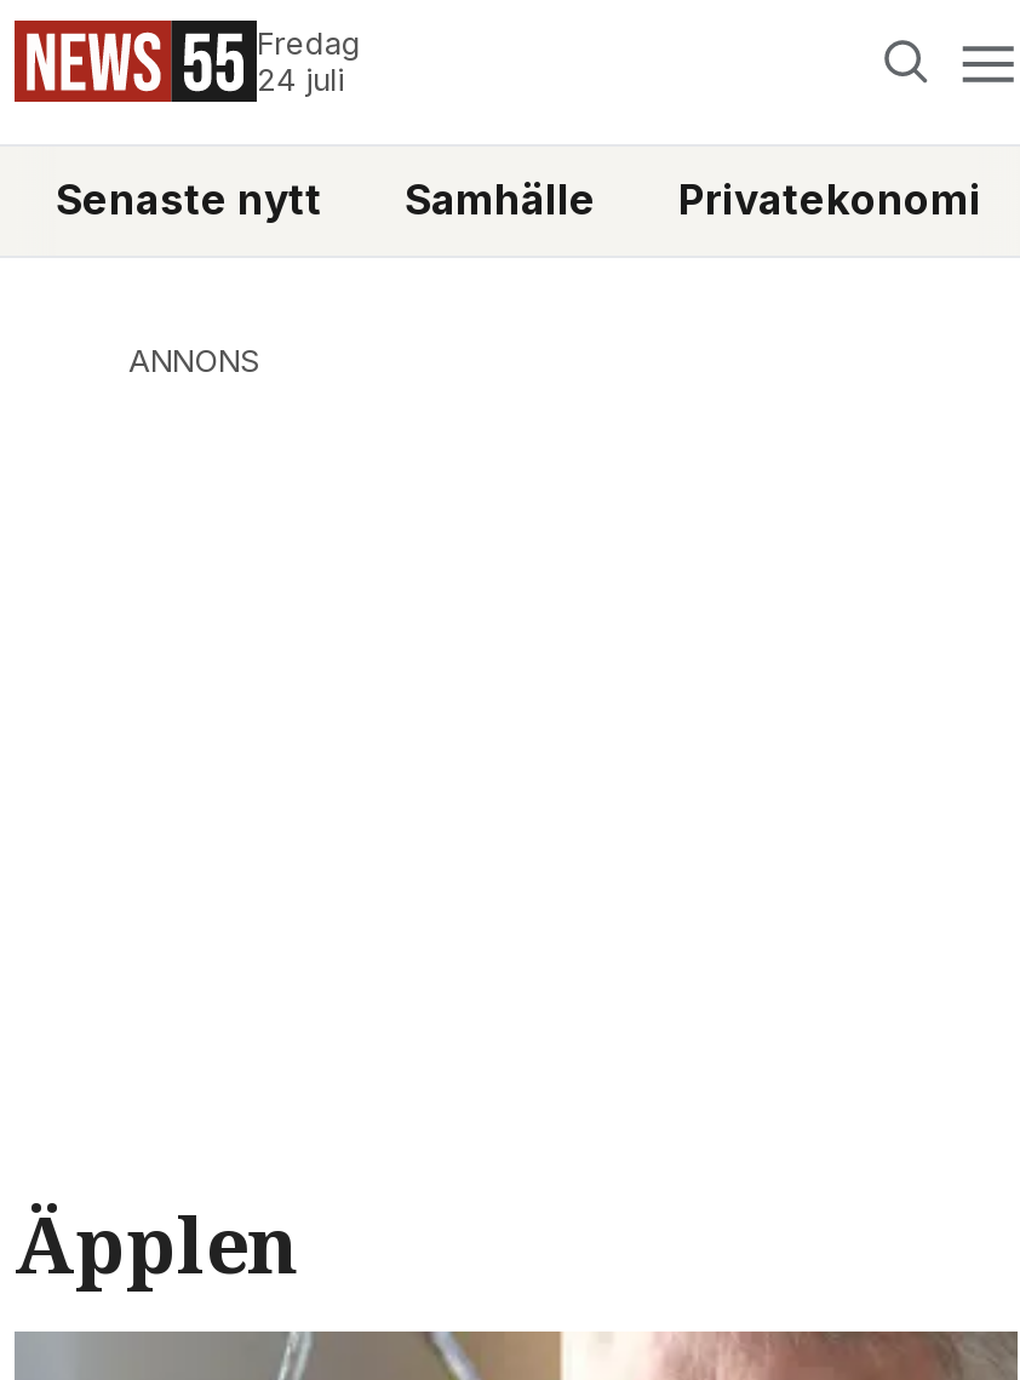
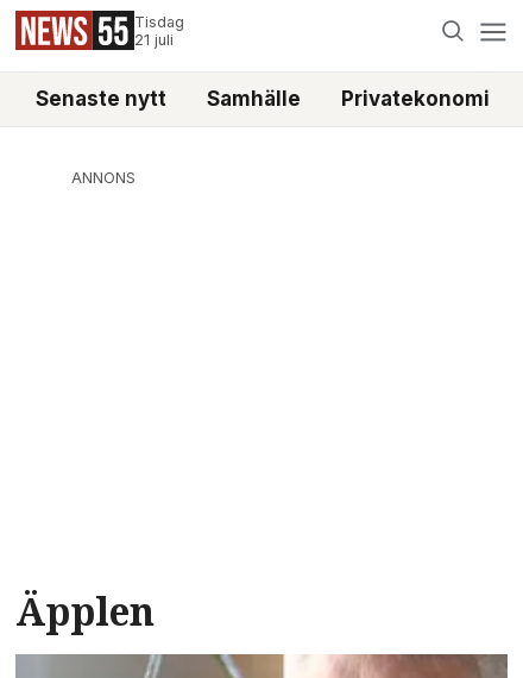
- Fredag
- 24 juli
+ Tisdag
+ 21 juli
